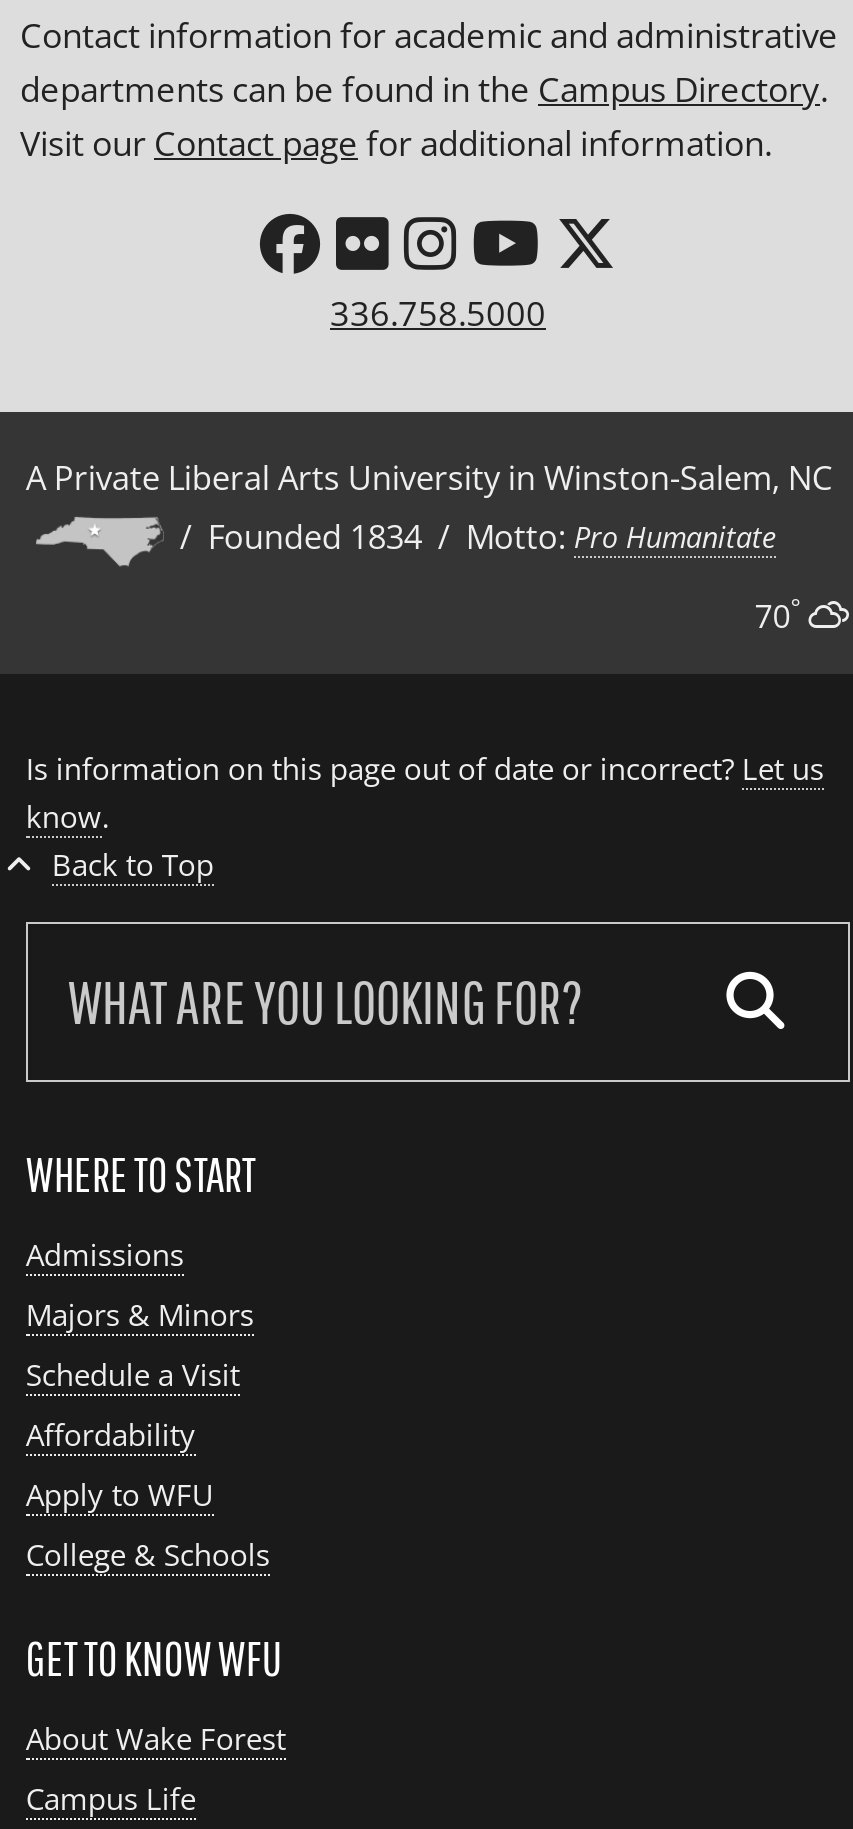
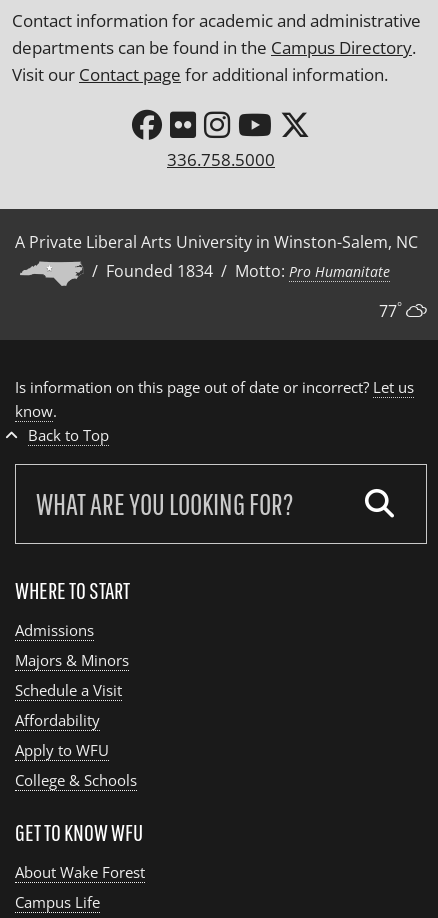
- 70°
+ 77°
